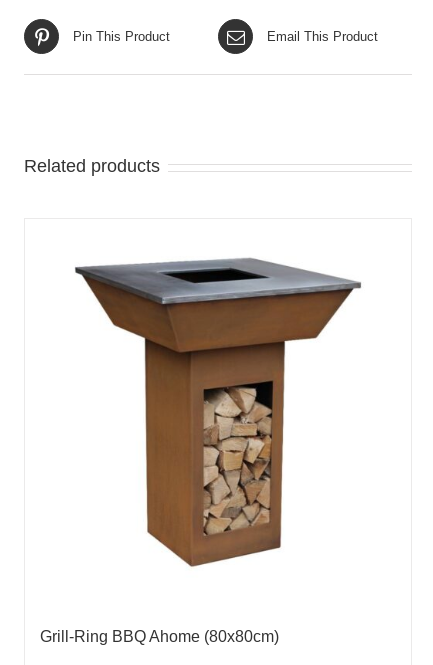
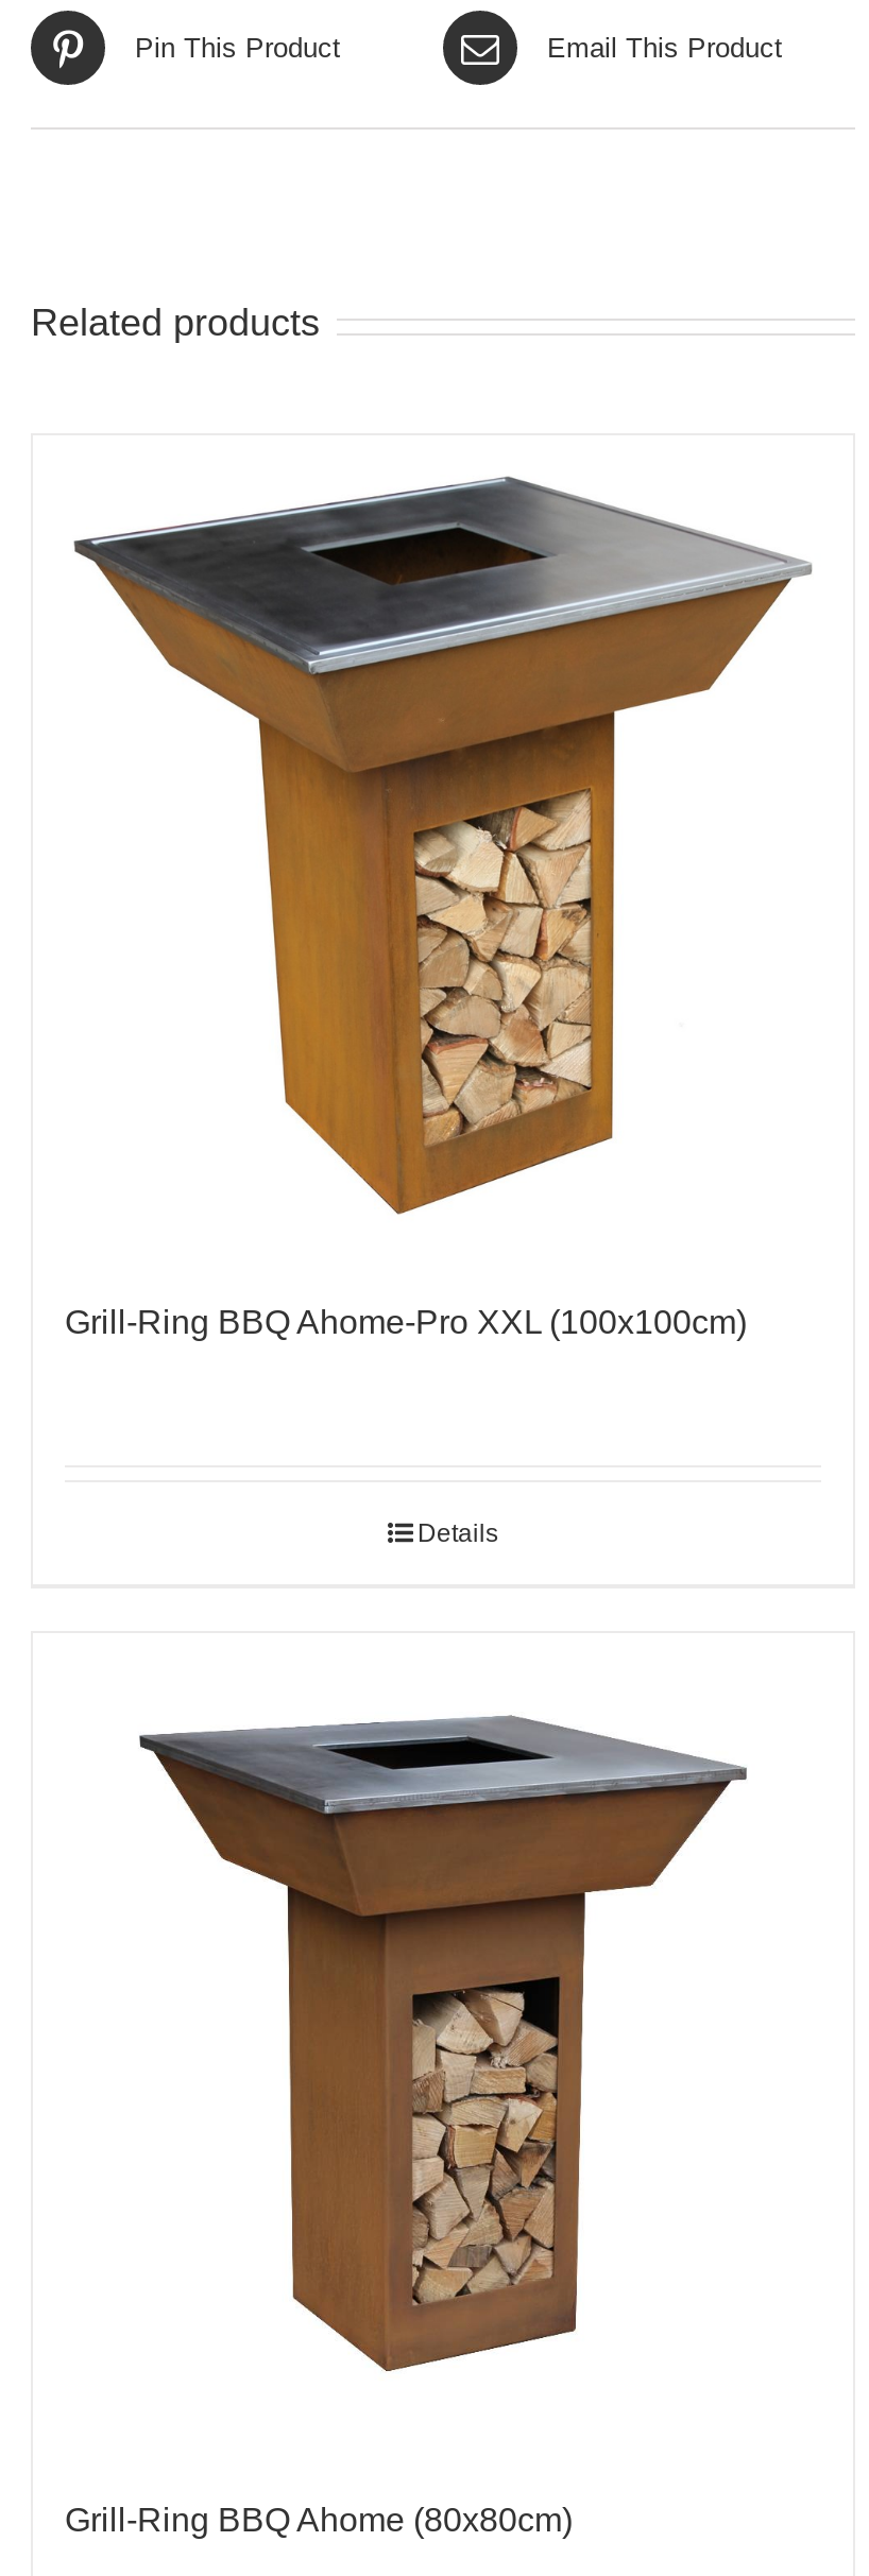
+ Grill-Ring BBQ Ahome-Pro XXL (100x100cm)

+ [image]

+ Details
